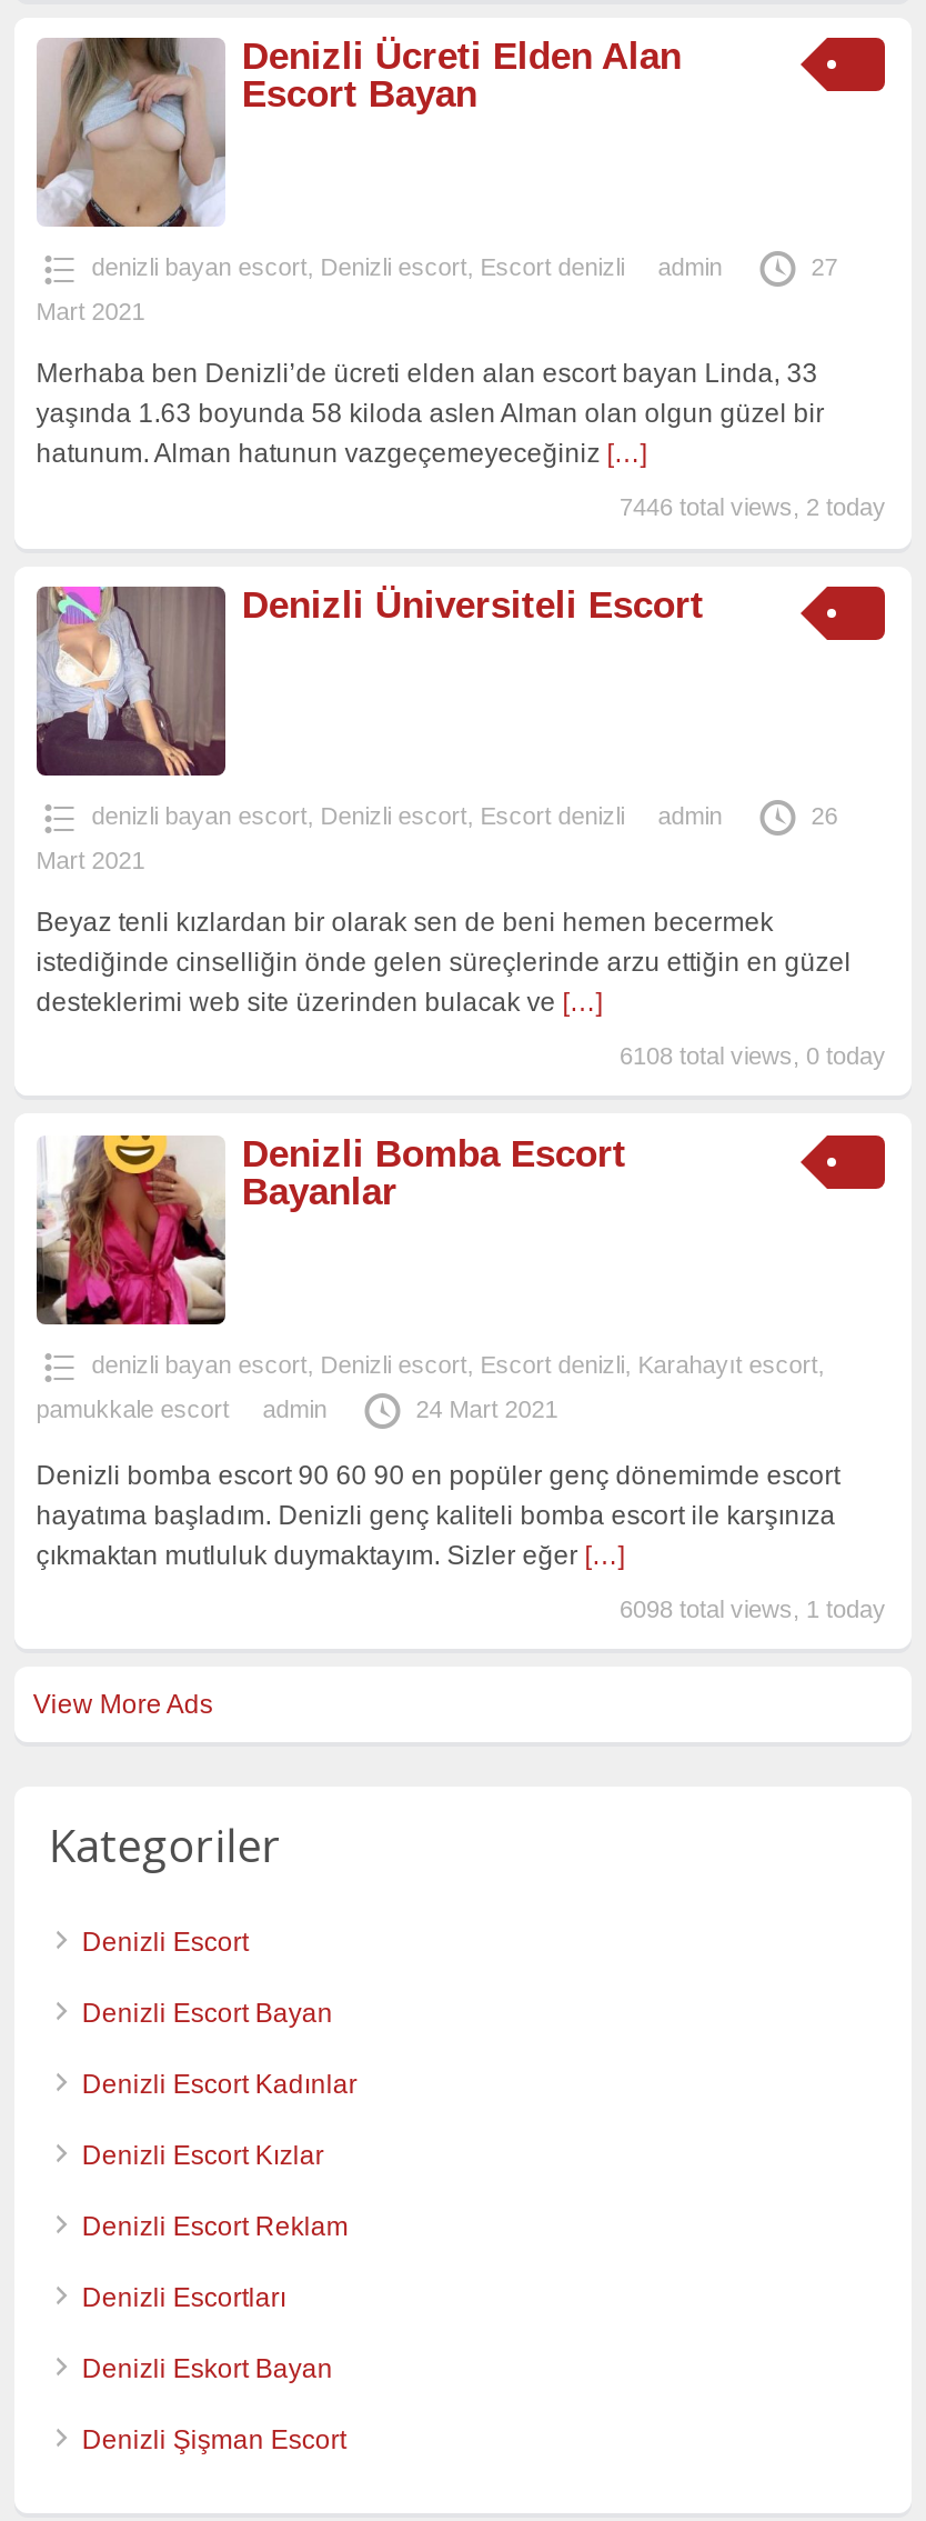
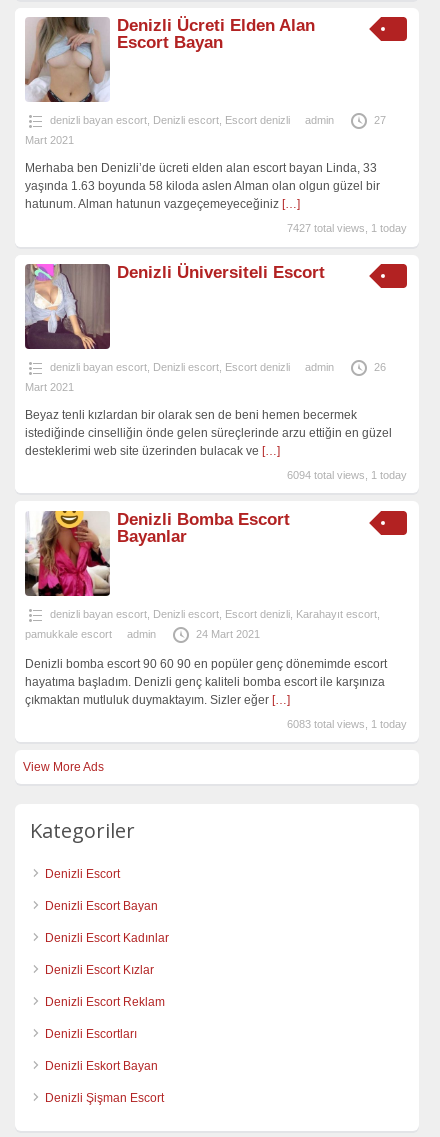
- 7446 total views, 2 today
+ 7427 total views, 1 today

- 6108 total views, 0 today
+ 6094 total views, 1 today

- 6098 total views, 1 today
+ 6083 total views, 1 today
